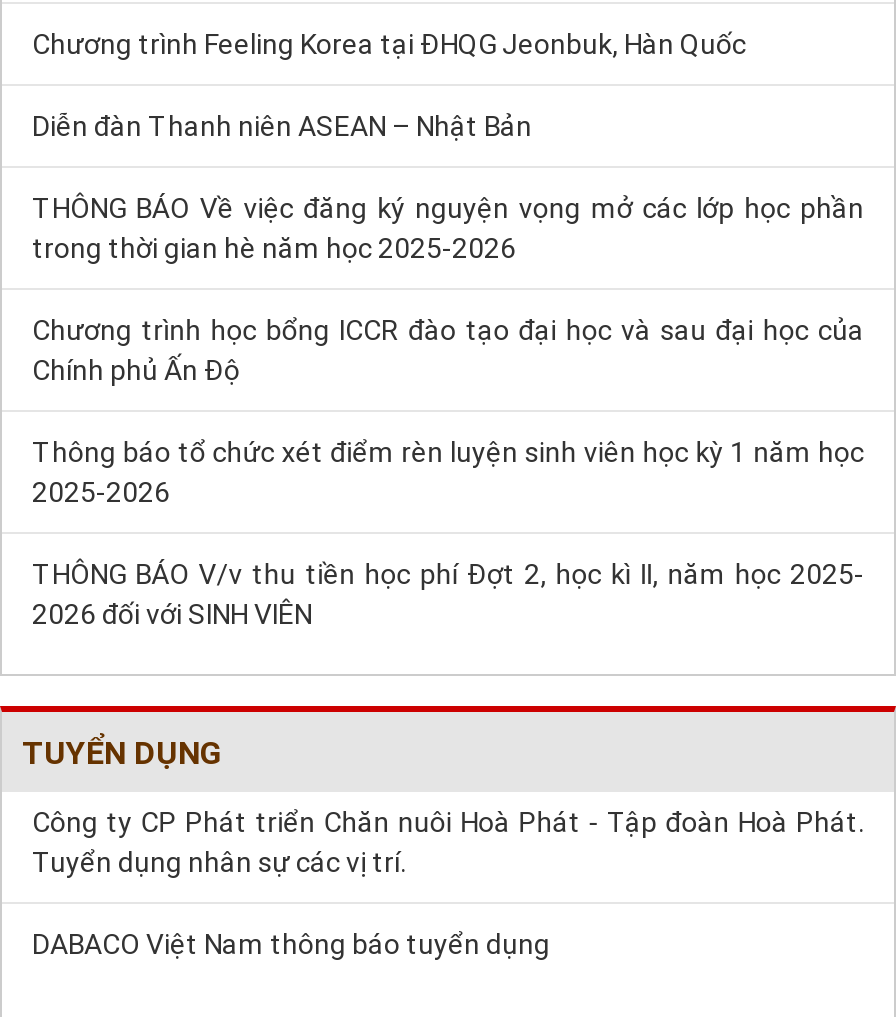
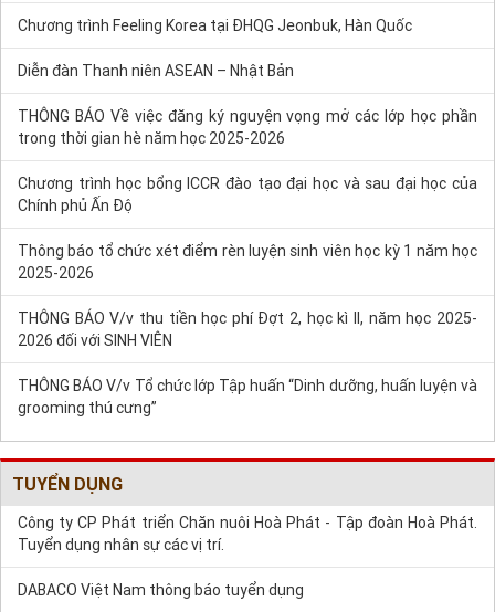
+ THÔNG BÁO V/v Tổ chức lớp Tập huấn “Dinh dưỡng, huấn luyện và
+ grooming thú cưng”
